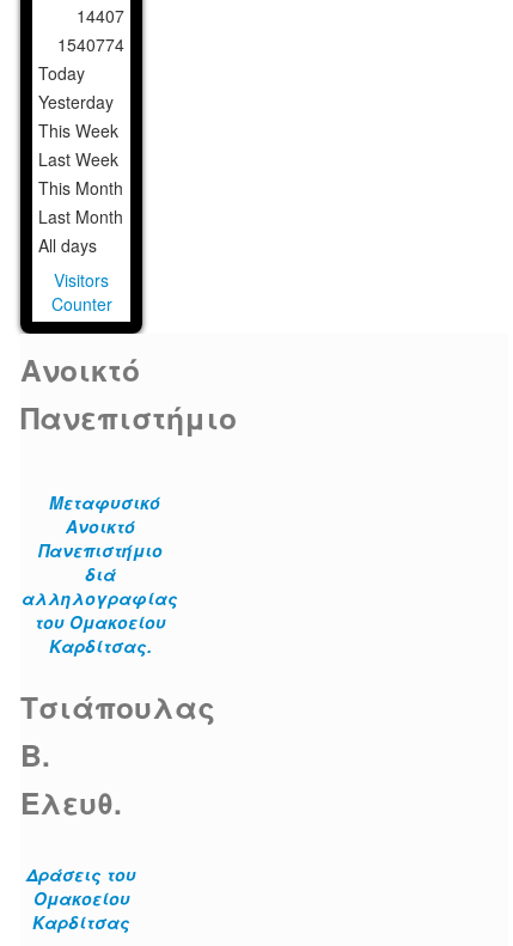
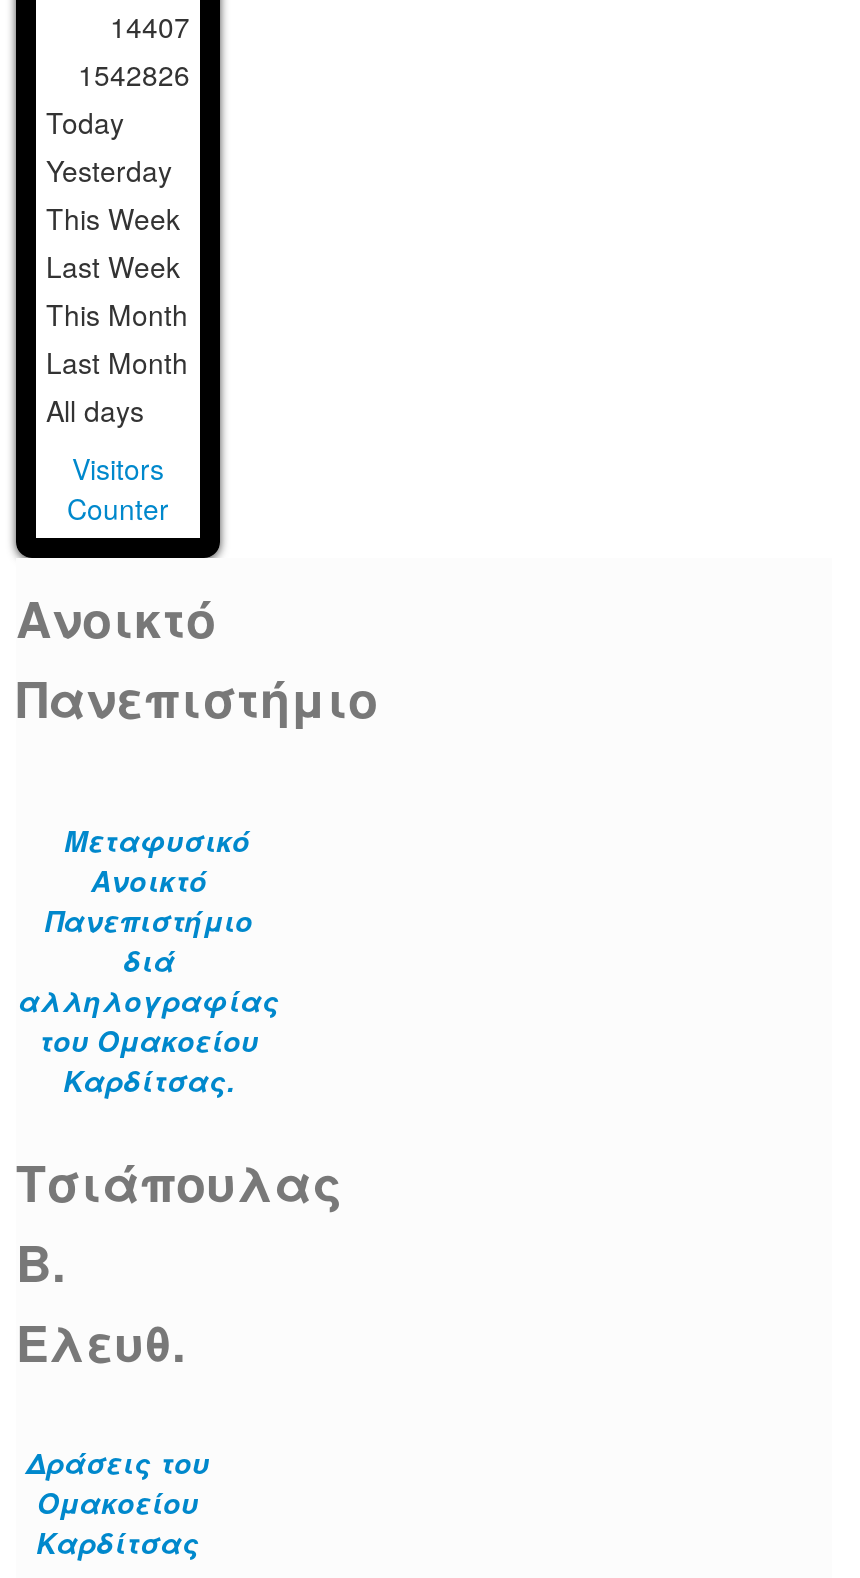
- 1540774
+ 1542826
